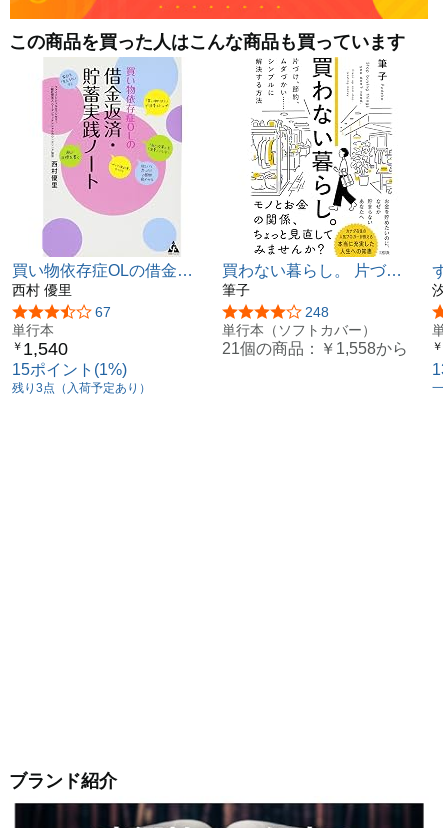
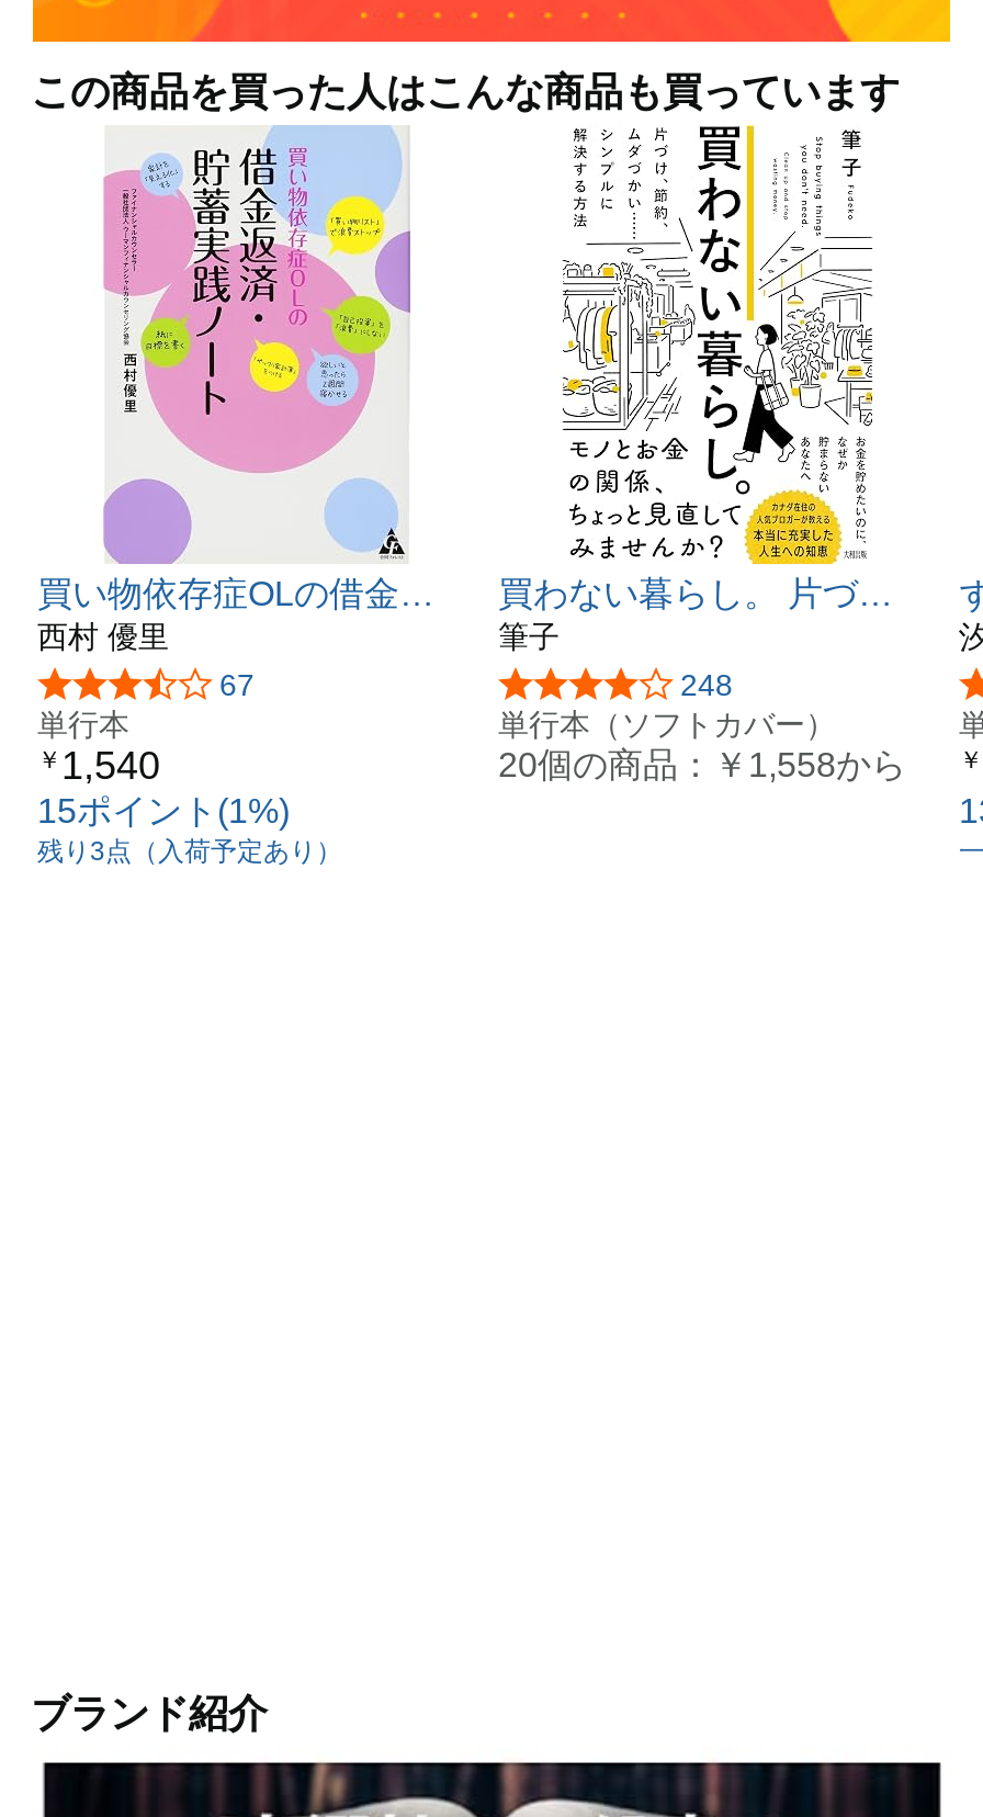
- 21個の商品：￥1,558から
+ 20個の商品：￥1,558から
